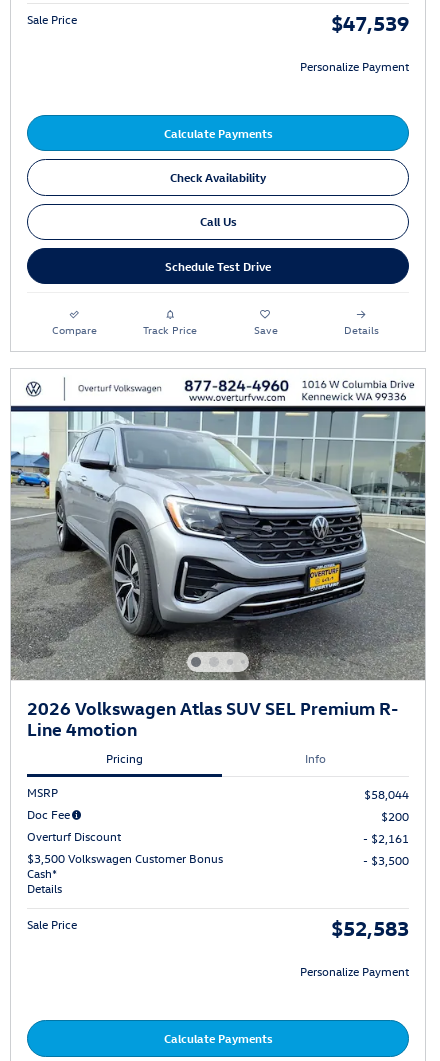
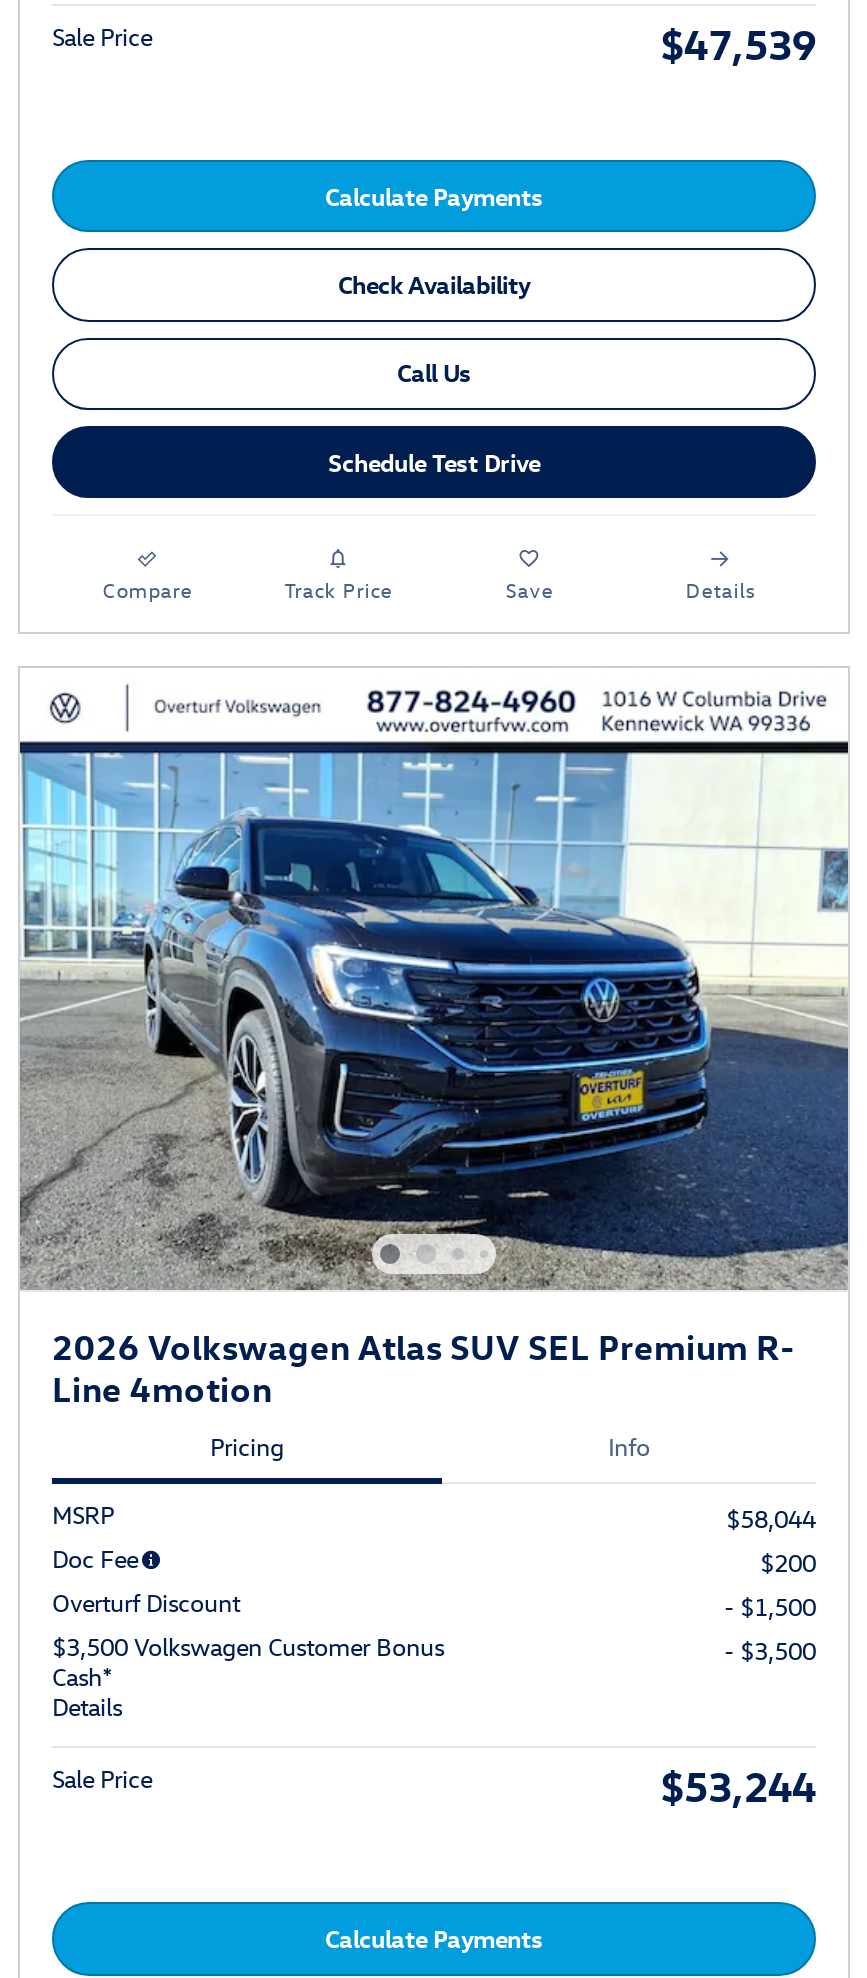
- Personalize Payment

- [image]
+ [image]

- - $2,161
+ - $1,500

- $52,583
- Personalize Payment
+ $53,244
